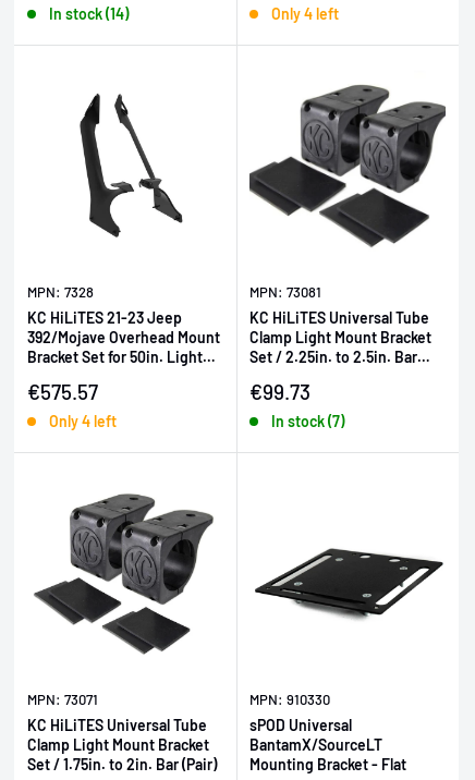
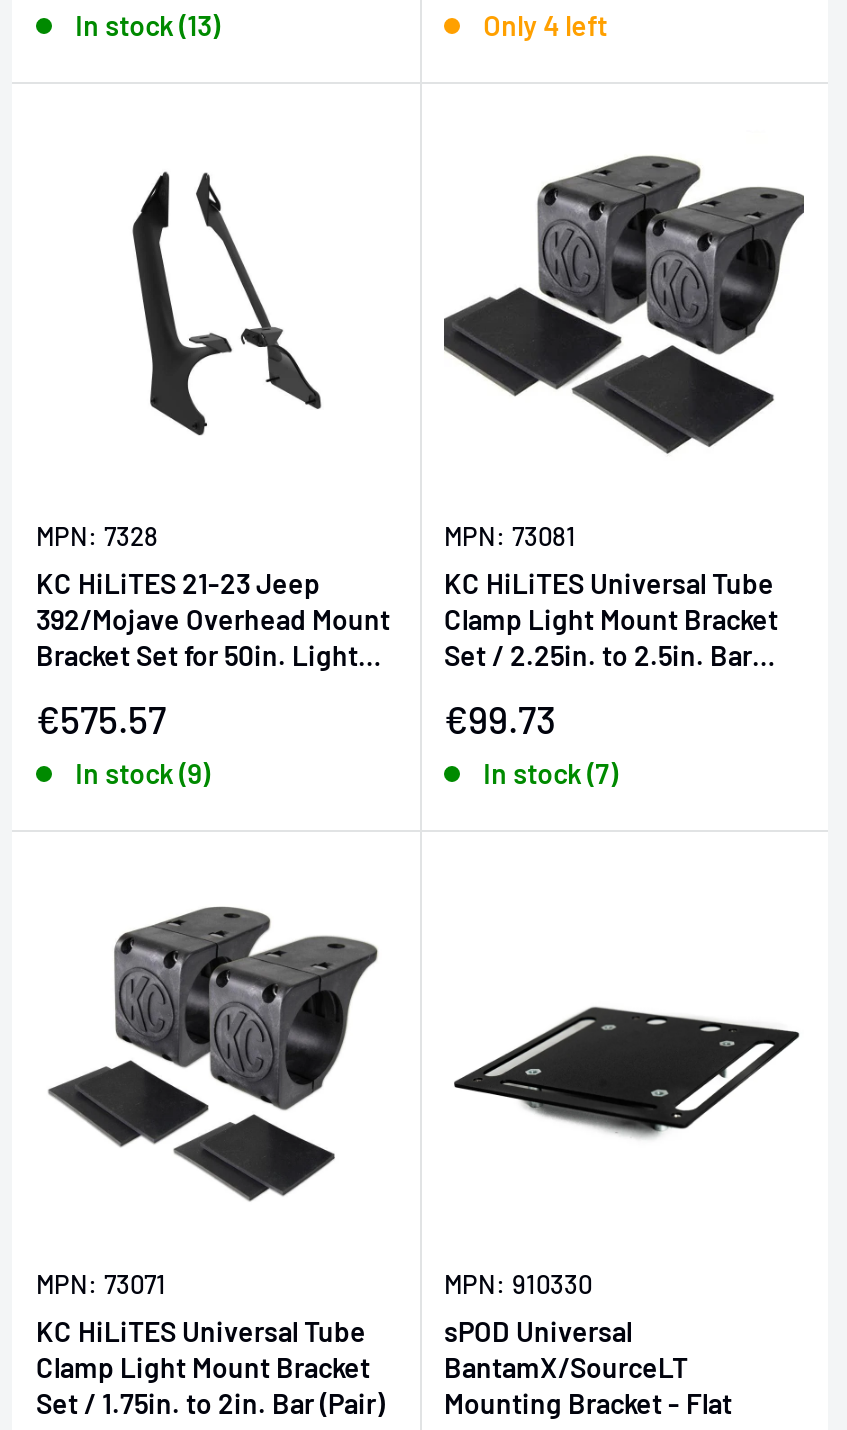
- In stock (14)
+ In stock (13)

- Only 4 left
+ In stock (9)
